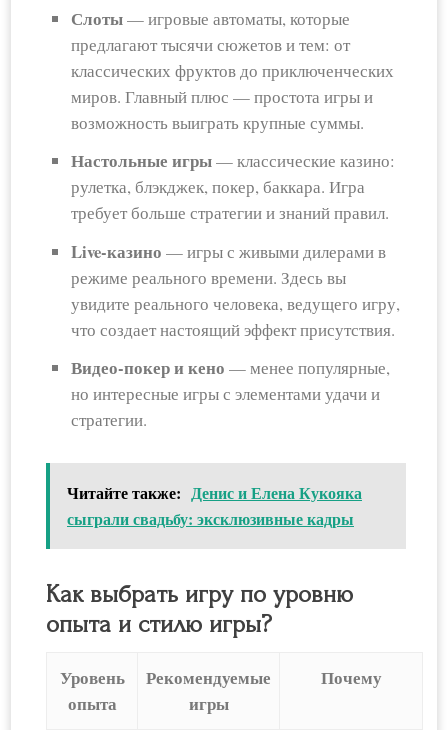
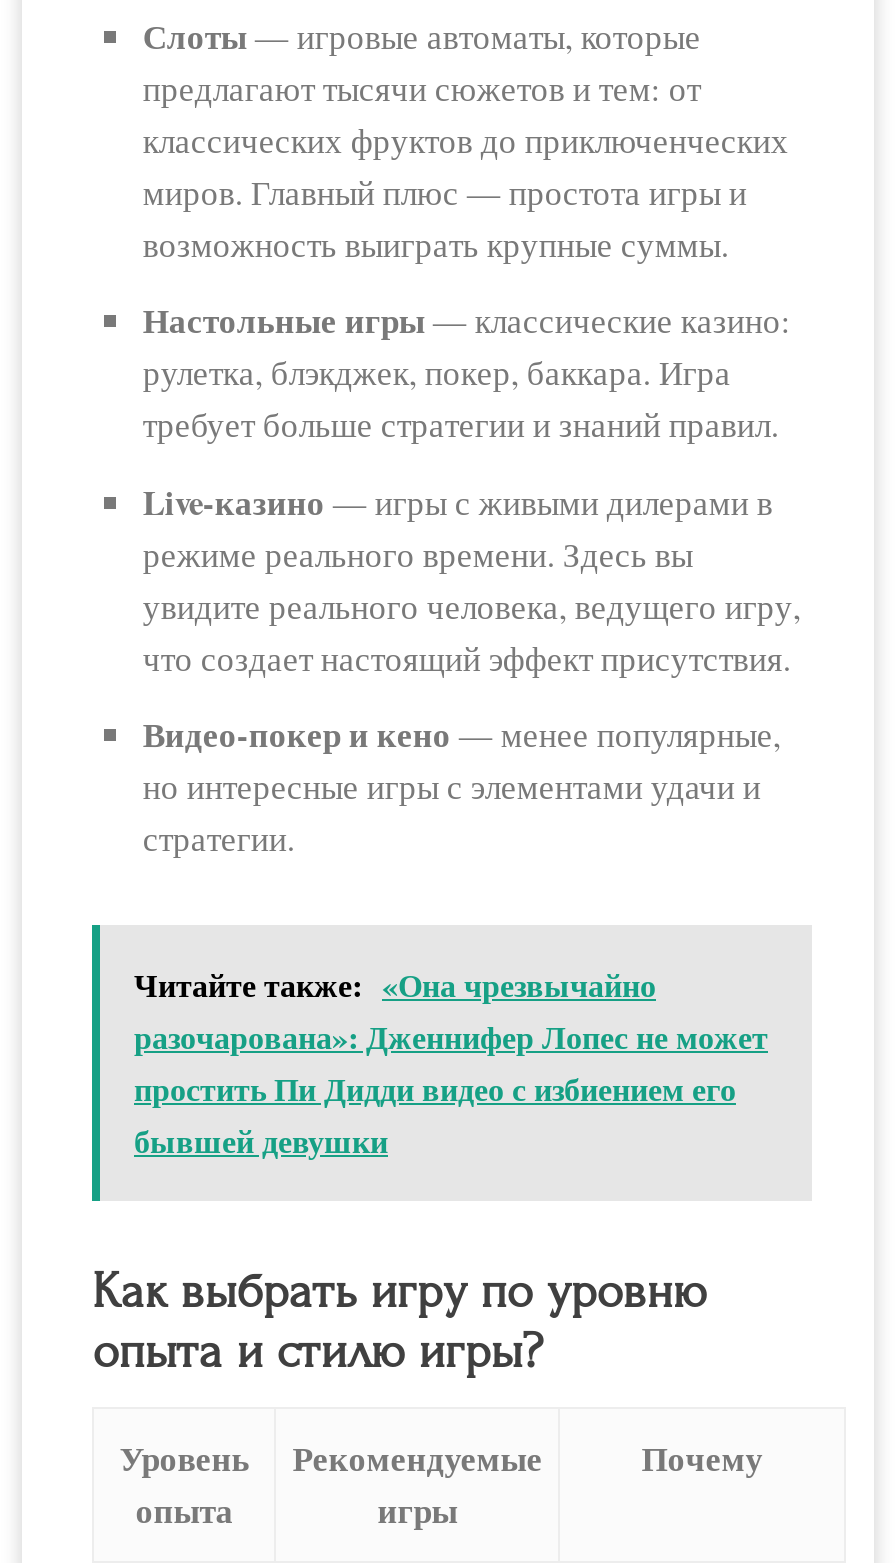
- Читайте также: Денис и Елена Кукояка
- сыграли свадьбу: эксклюзивные кадры
+ Читайте также: «Она чрезвычайно
+ разочарована»: Дженнифер Лопес не может
+ простить Пи Дидди видео с избиением его
+ бывшей девушки
